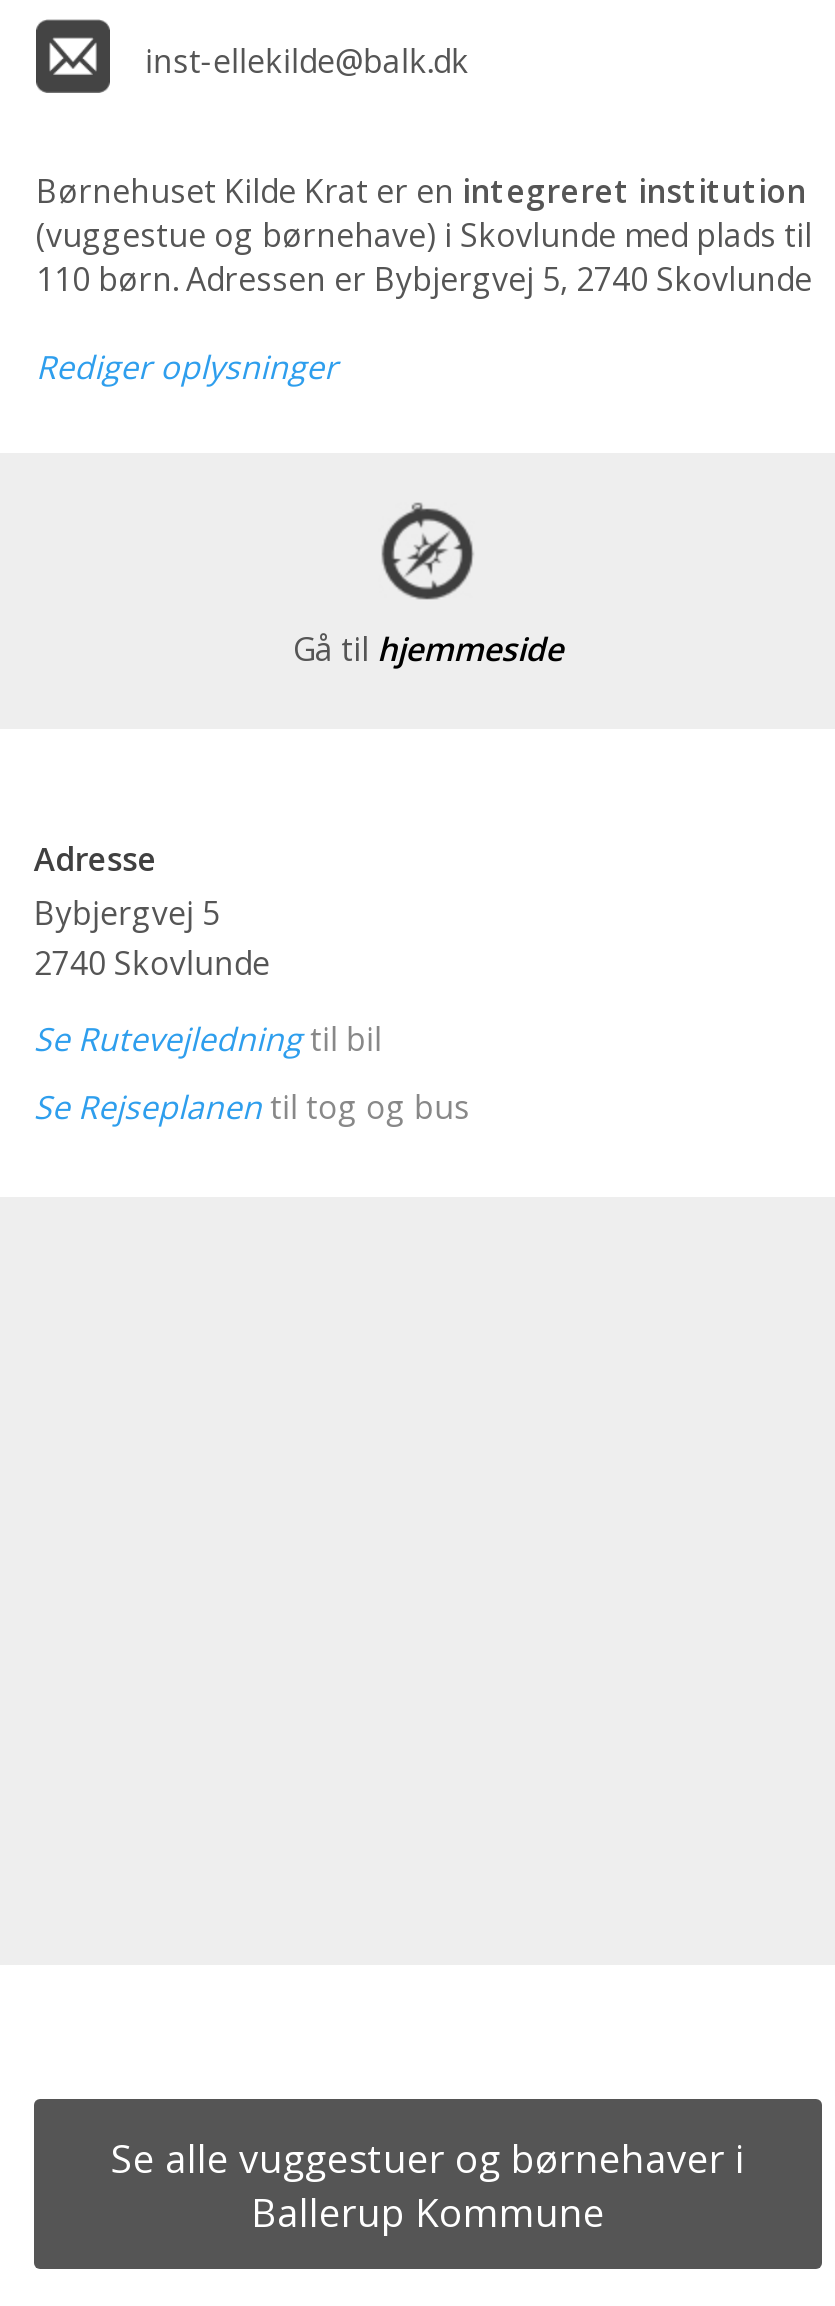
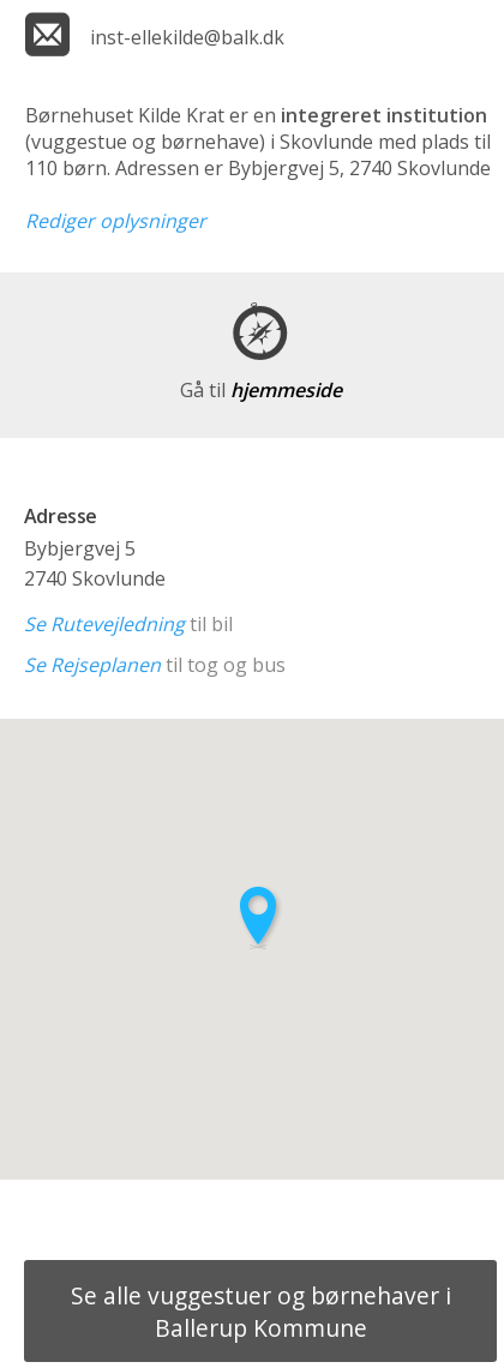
+ [image]
